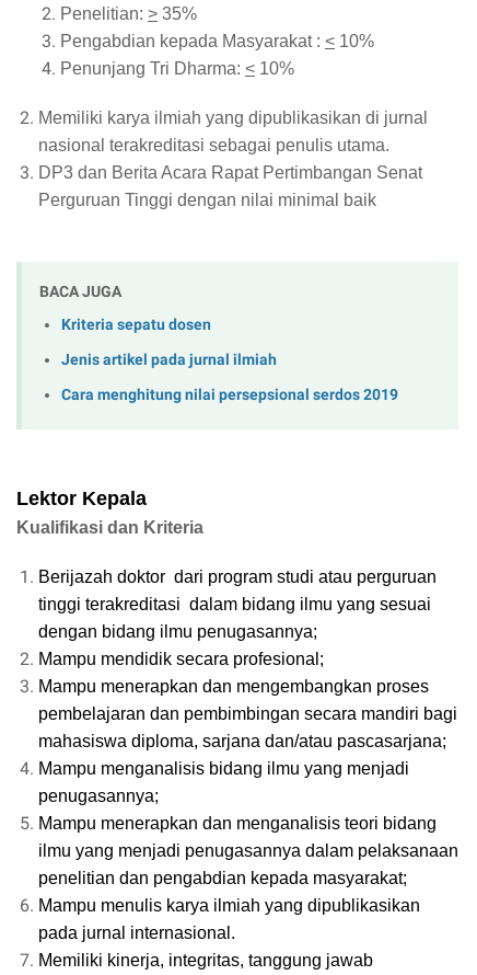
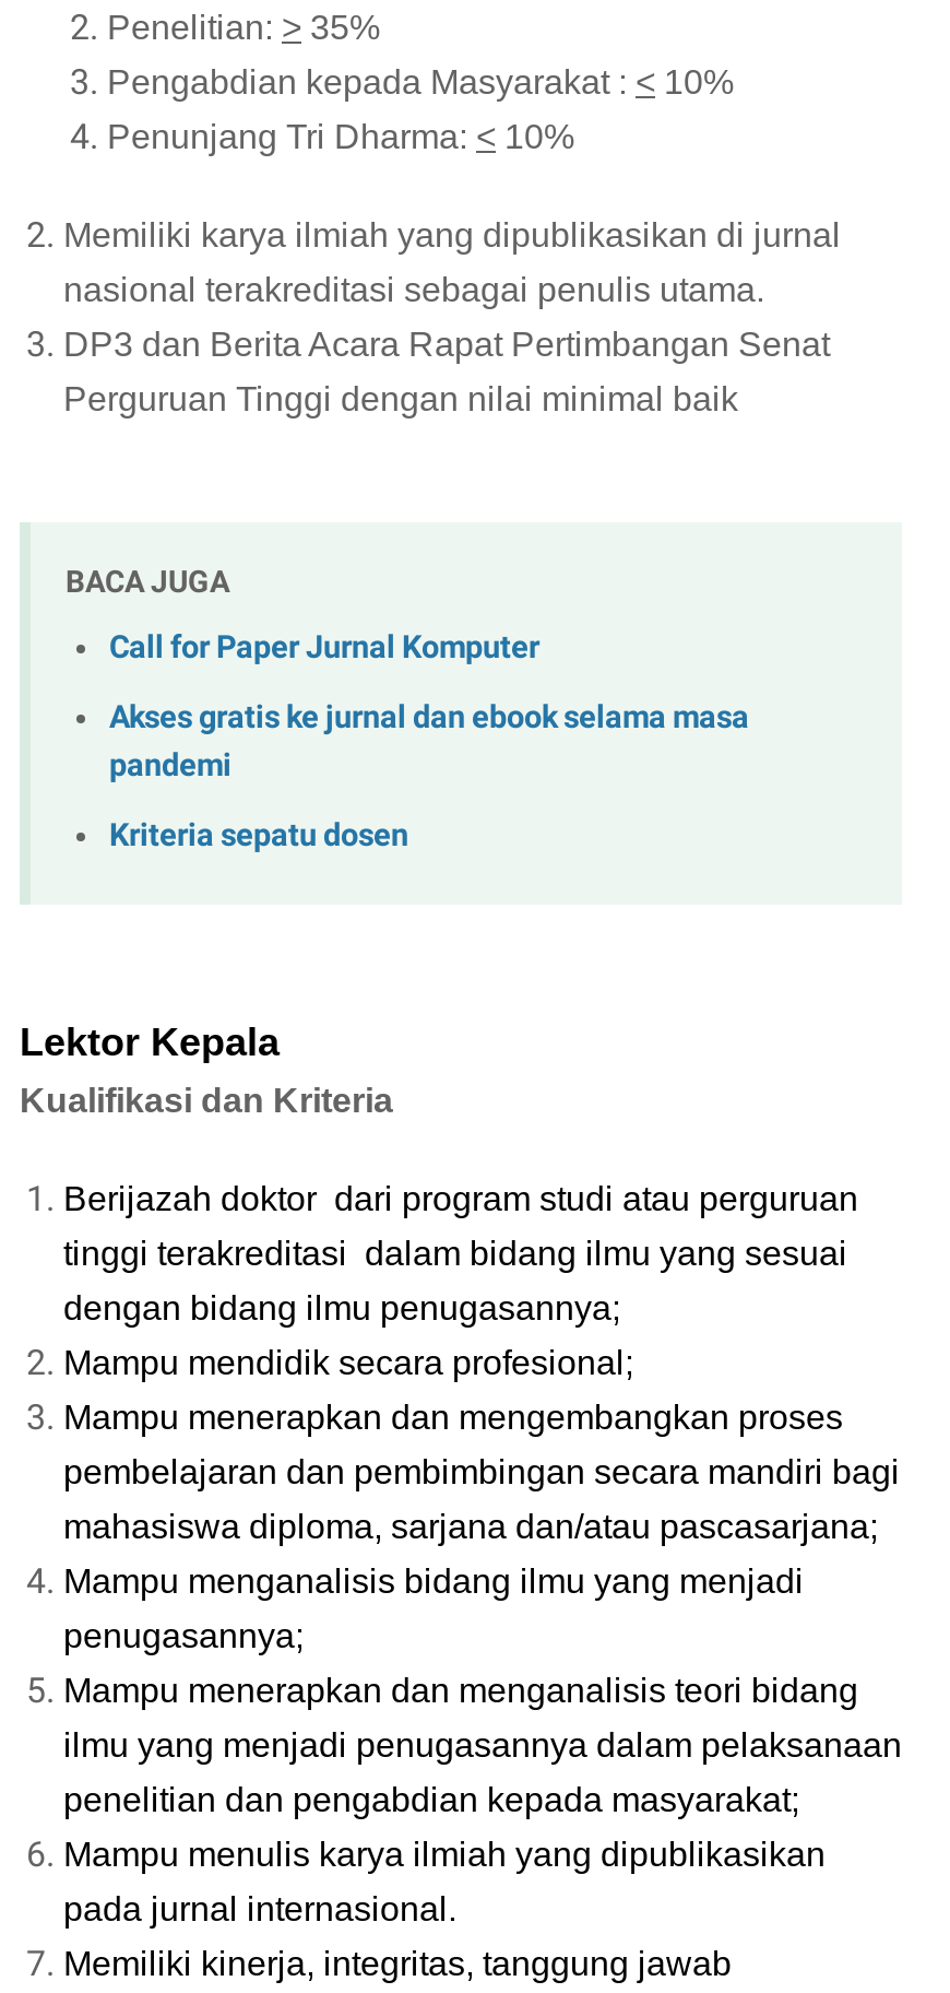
+ Call for Paper Jurnal Komputer
+ Akses gratis ke jurnal dan ebook selama masa
+ pandemi

moved down: Kriteria sepatu dosen

- Jenis artikel pada jurnal ilmiah
- Cara menghitung nilai persepsional serdos 2019
